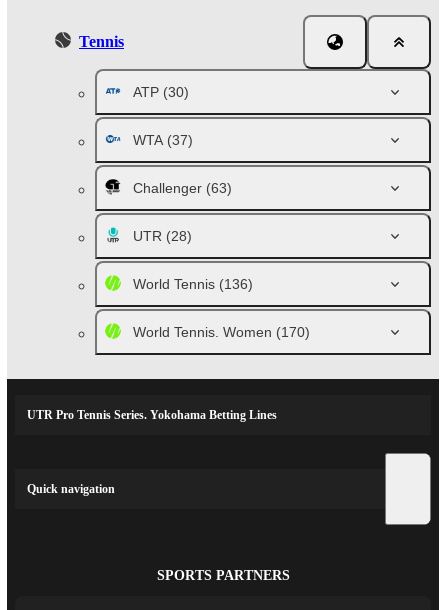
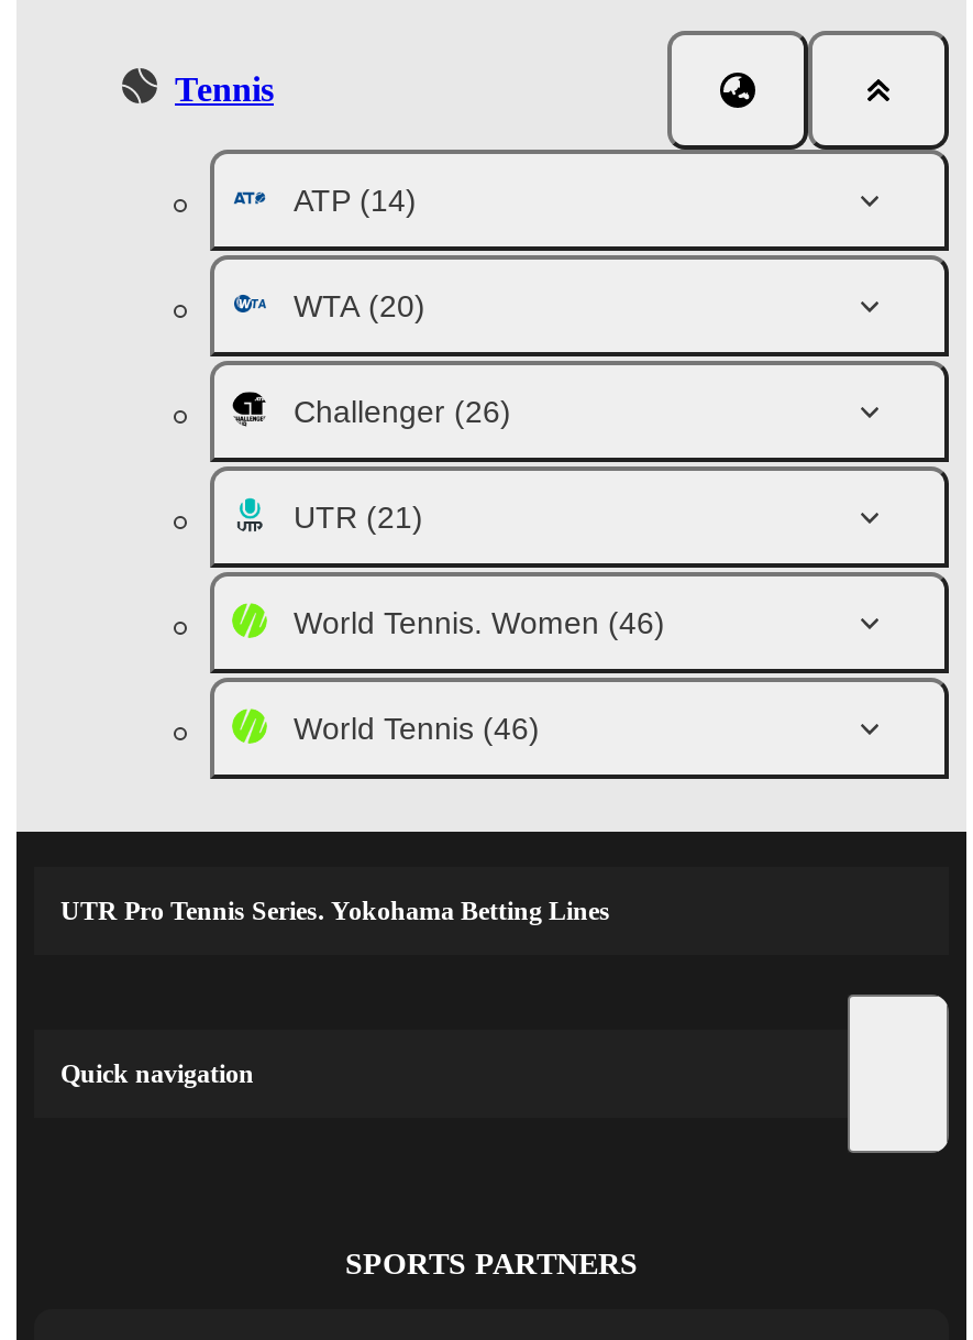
- ATP (30)
+ ATP (14)

- WTA (37)
+ WTA (20)

- Challenger (63)
+ Challenger (26)

- UTR (28)
+ UTR (21)

- World Tennis (136)
+ World Tennis. Women (46)

- World Tennis. Women (170)
+ World Tennis (46)
